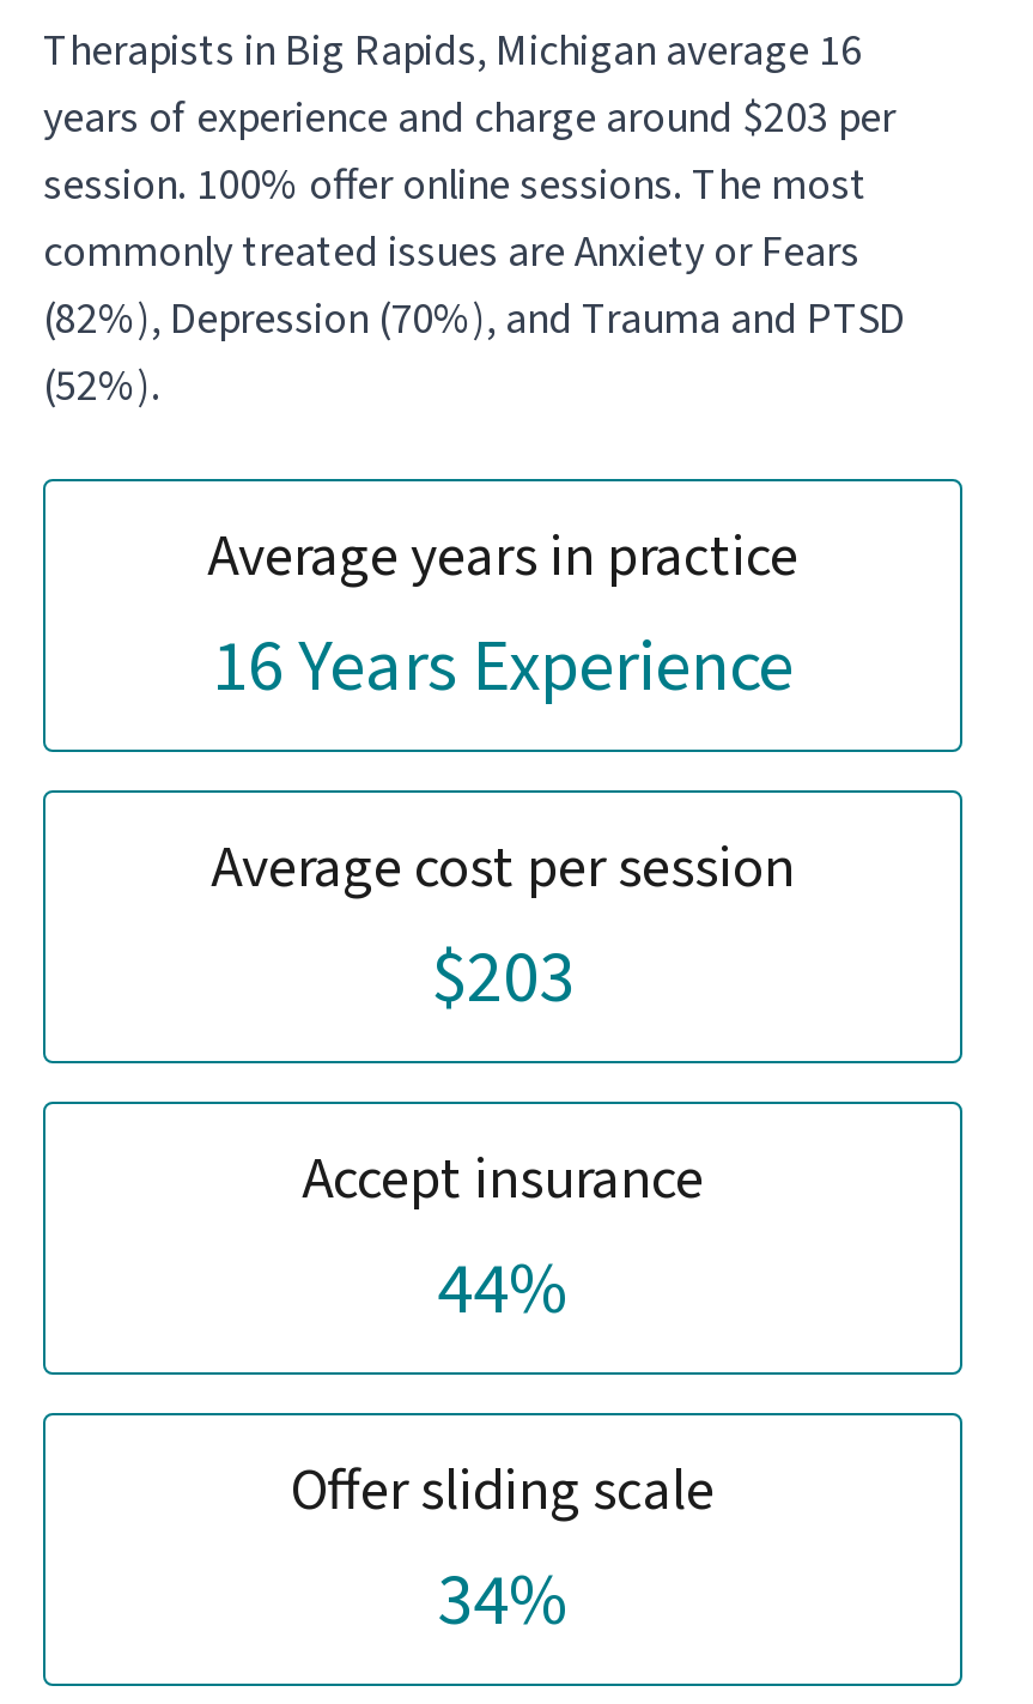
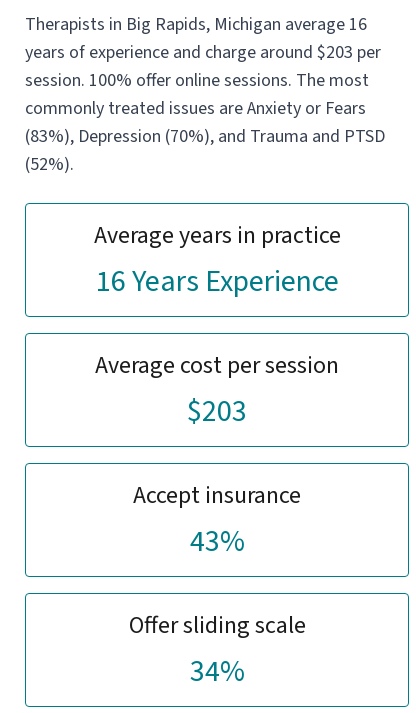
- (82%), Depression (70%), and Trauma and PTSD
+ (83%), Depression (70%), and Trauma and PTSD

- 44%
+ 43%
